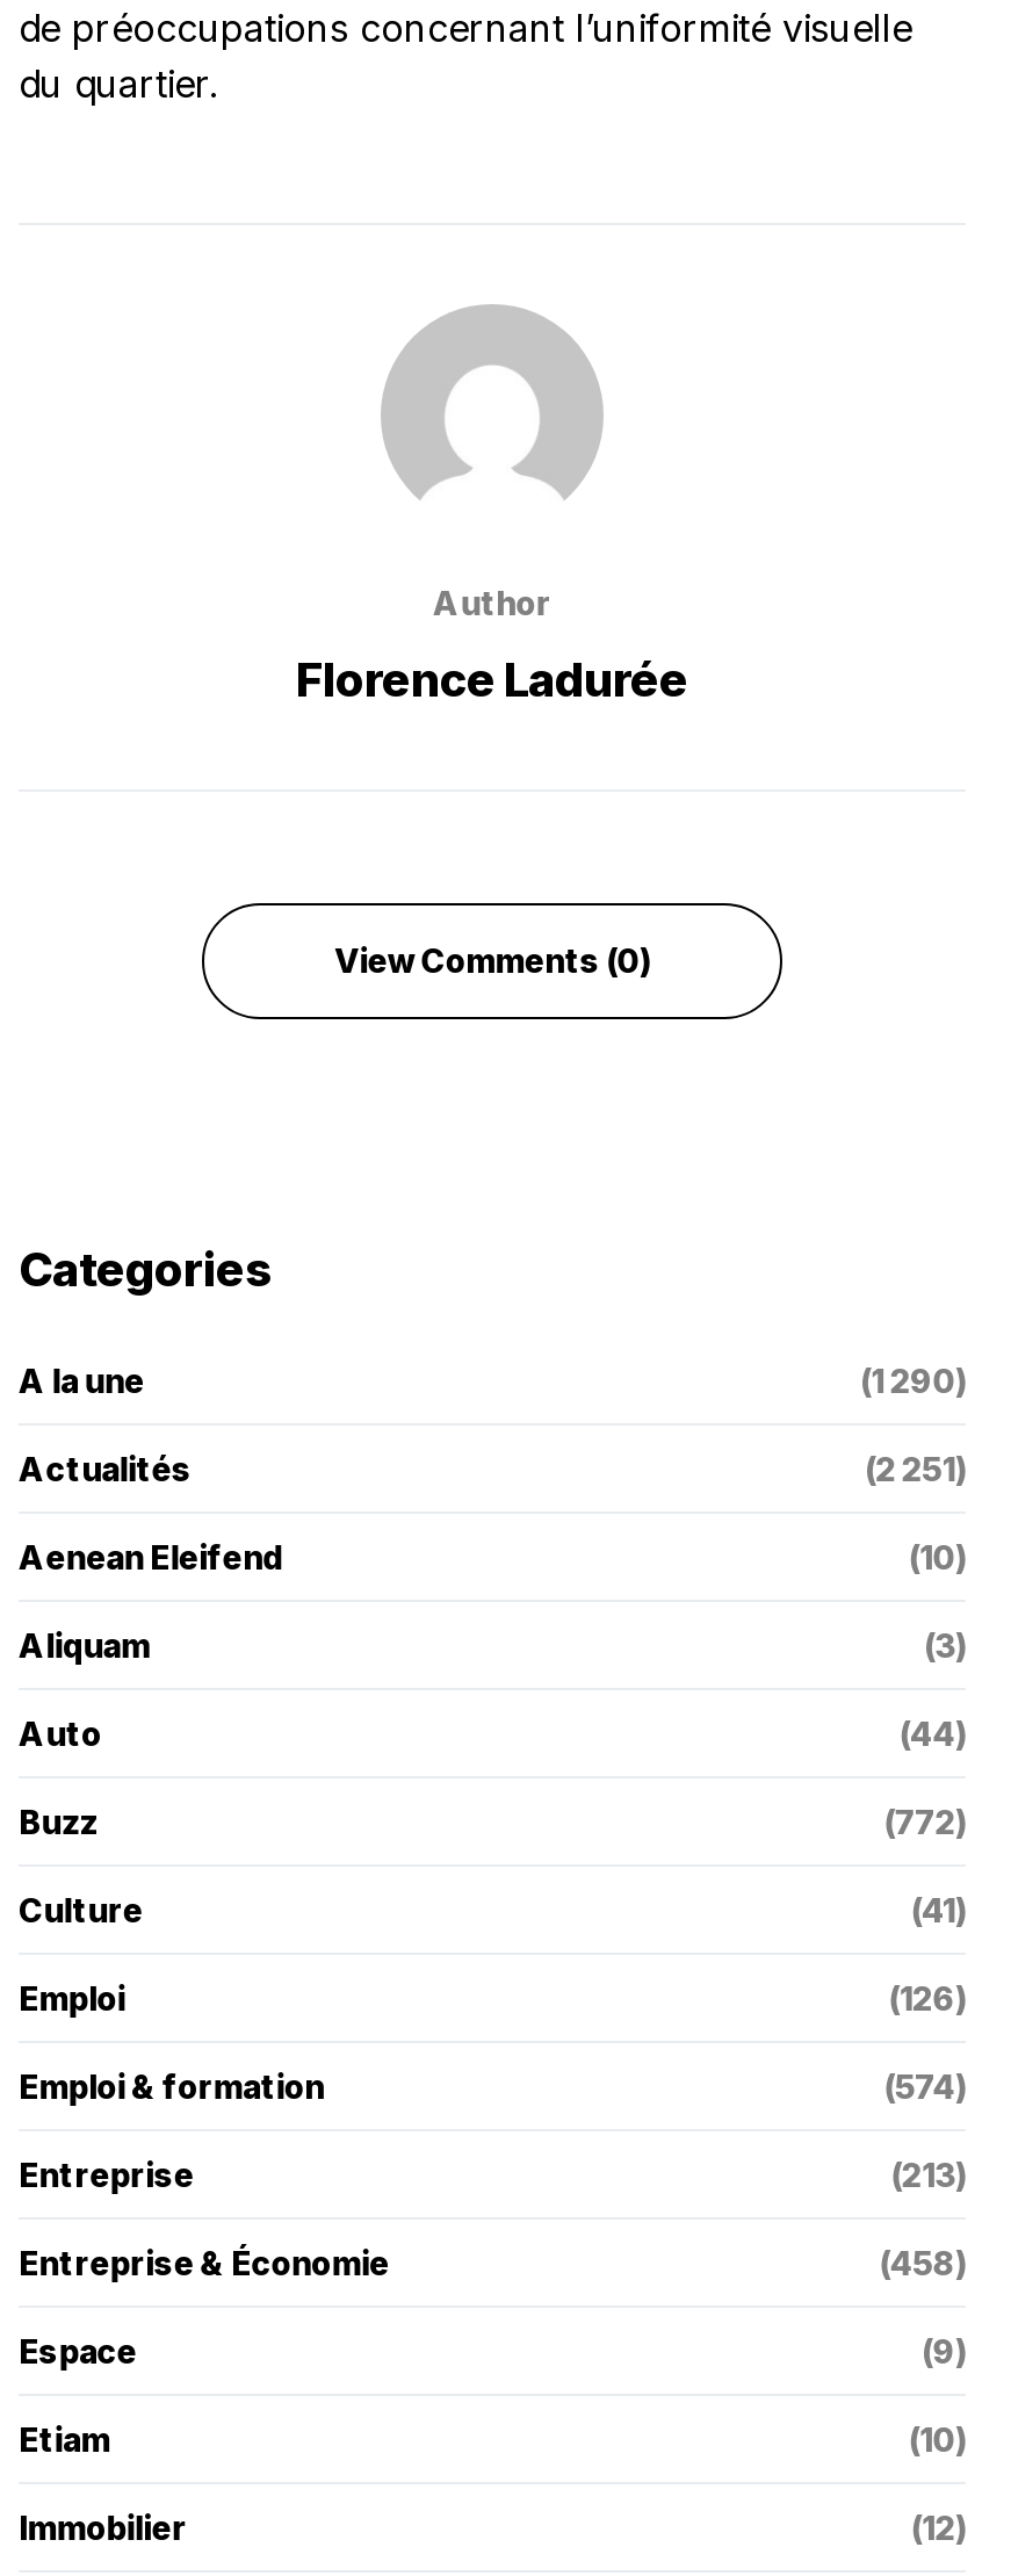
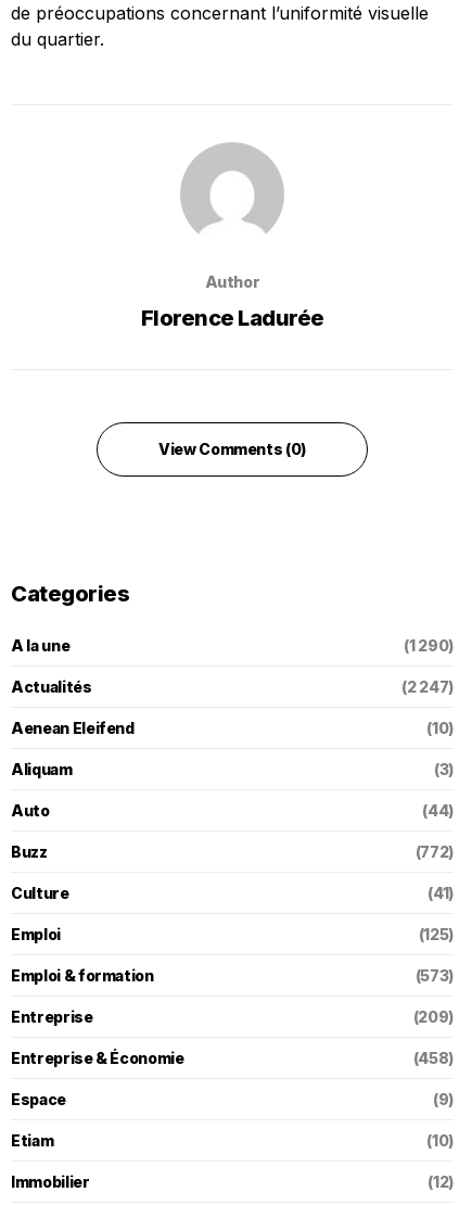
- (2 251)
+ (2 247)

- (126)
+ (125)

- (574)
+ (573)

- (213)
+ (209)
